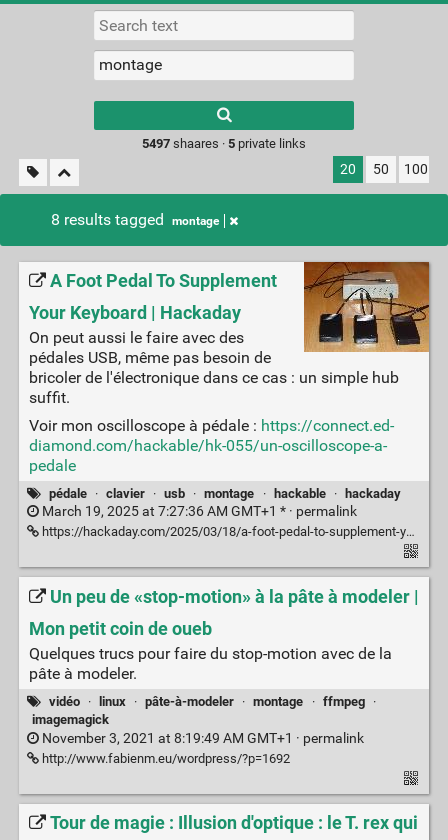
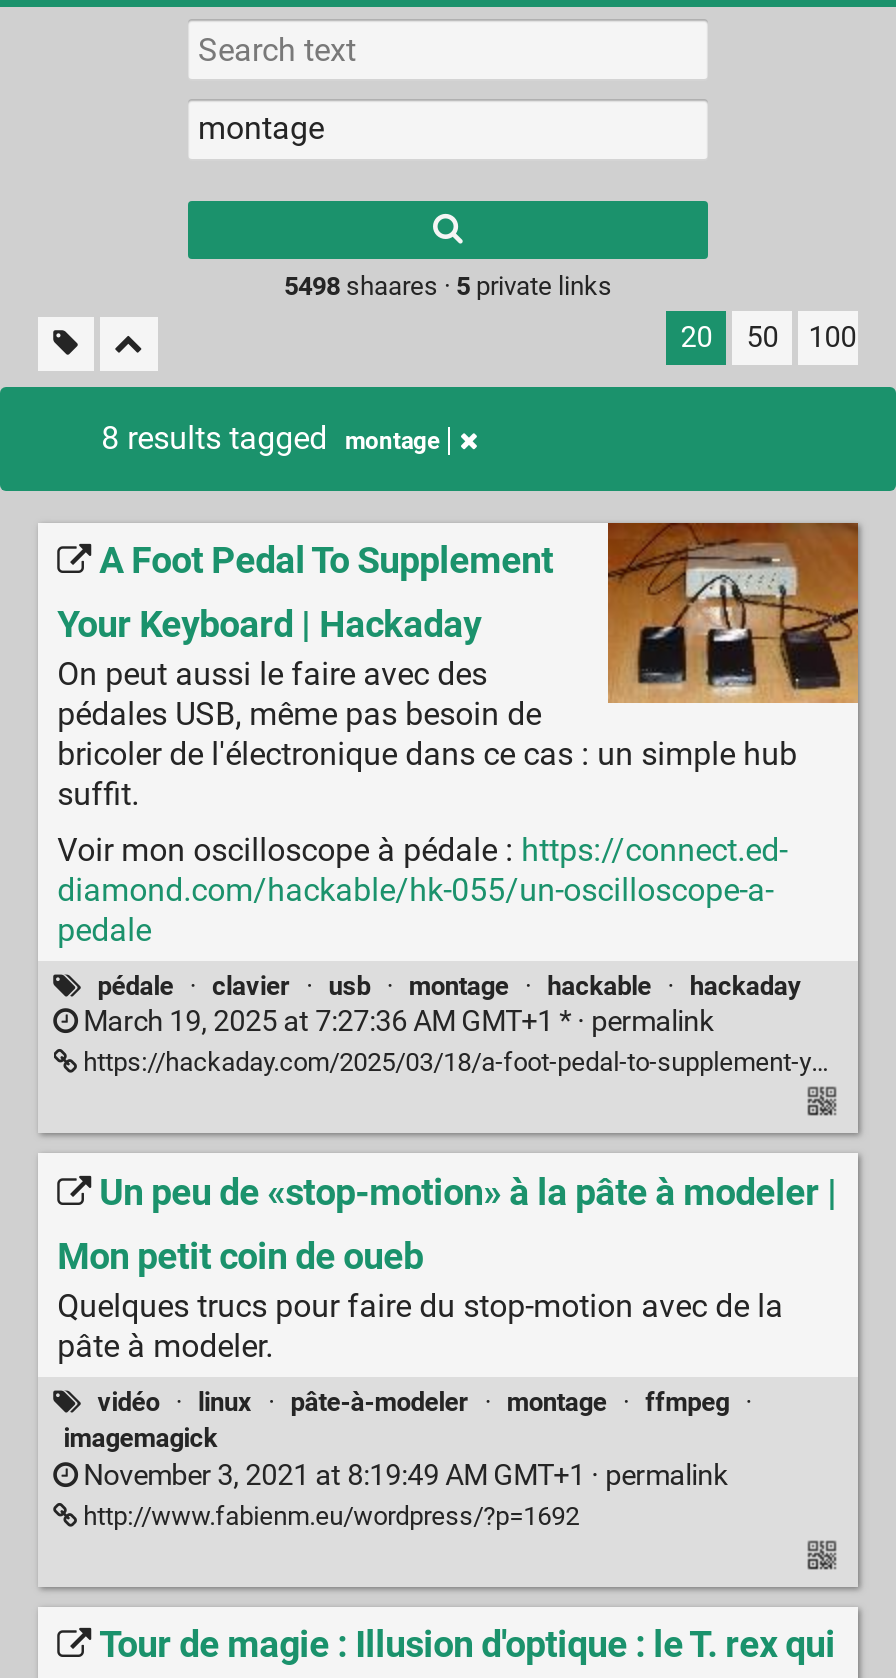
- 5497 shaares · 5 private links
+ 5498 shaares · 5 private links
